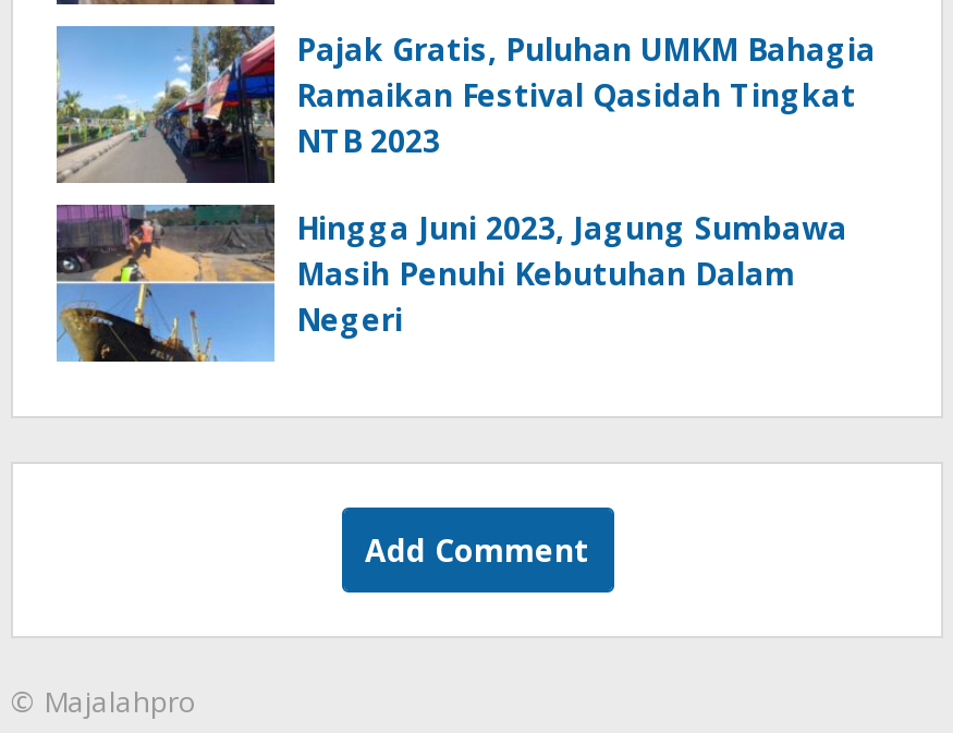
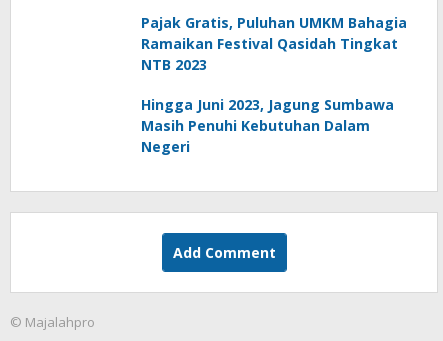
- [image]

- [image]
